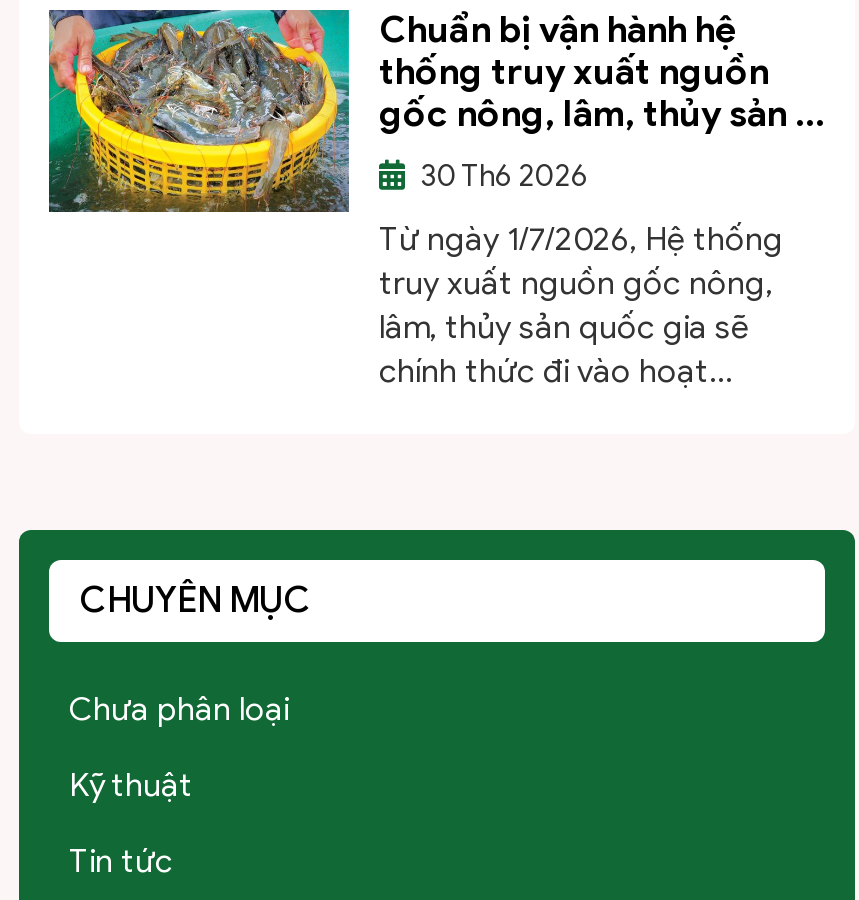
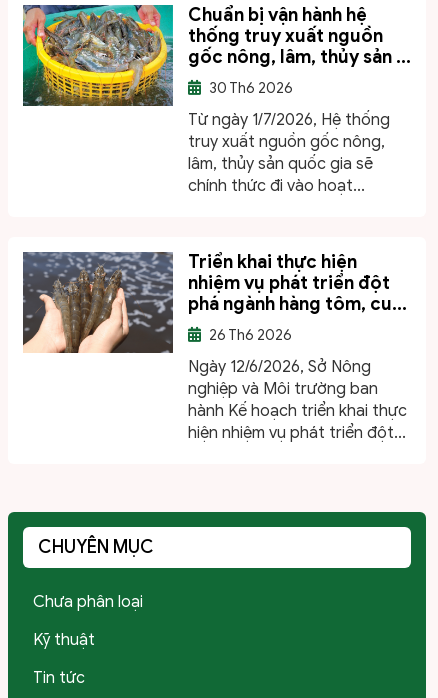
+ [image]
+ Triển khai thực hiện
+ nhiệm vụ phát triển đột
+ phá ngành hàng tôm, cu...
+ 26 Th6 2026
+ Ngày 12/6/2026, Sở Nông
+ nghiệp và Môi trường ban
+ hành Kế hoạch triển khai thực
+ hiện nhiệm vụ phát triển đột...
